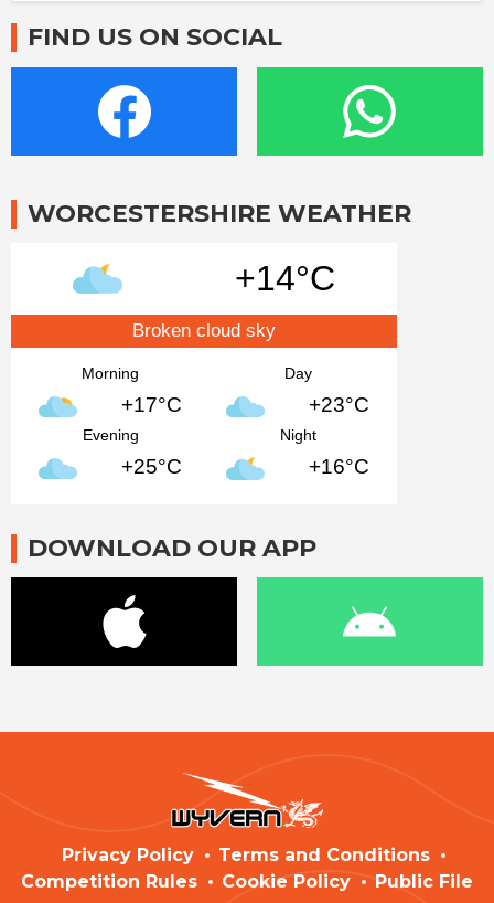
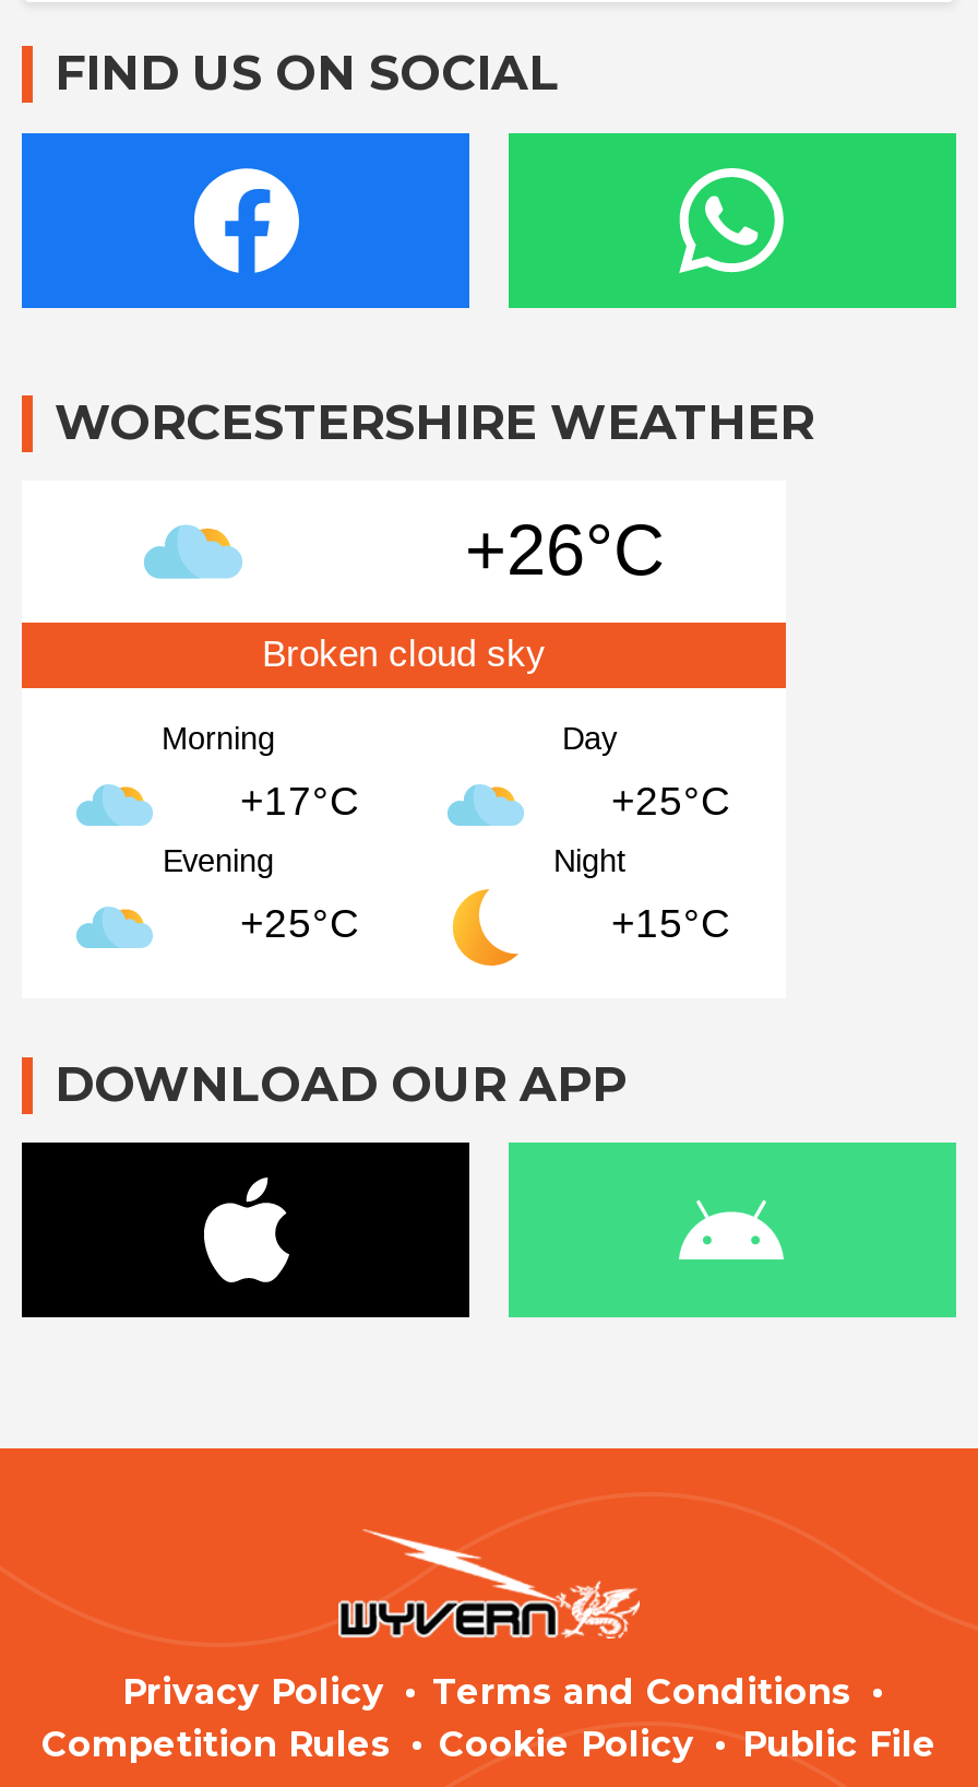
- +14°C
+ +26°C

- +23°C
+ +25°C

- [image]
+ [image]

- +16°C
+ +15°C
